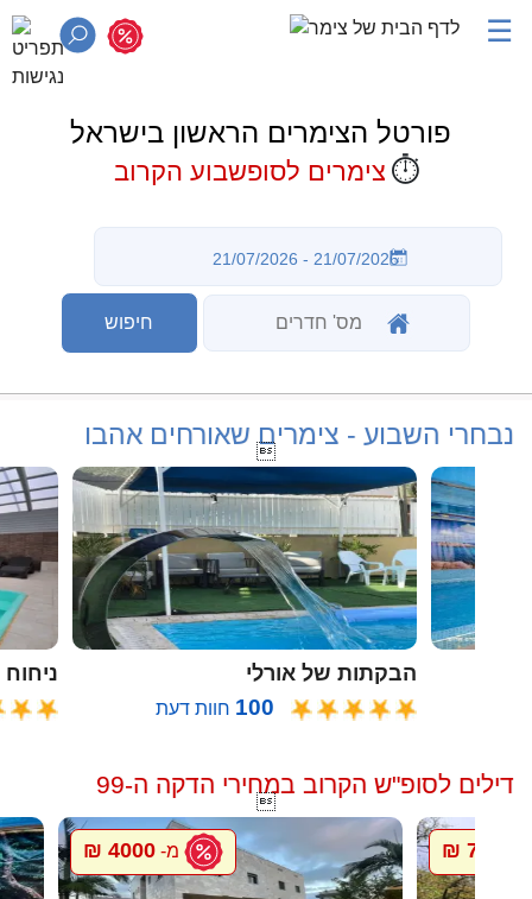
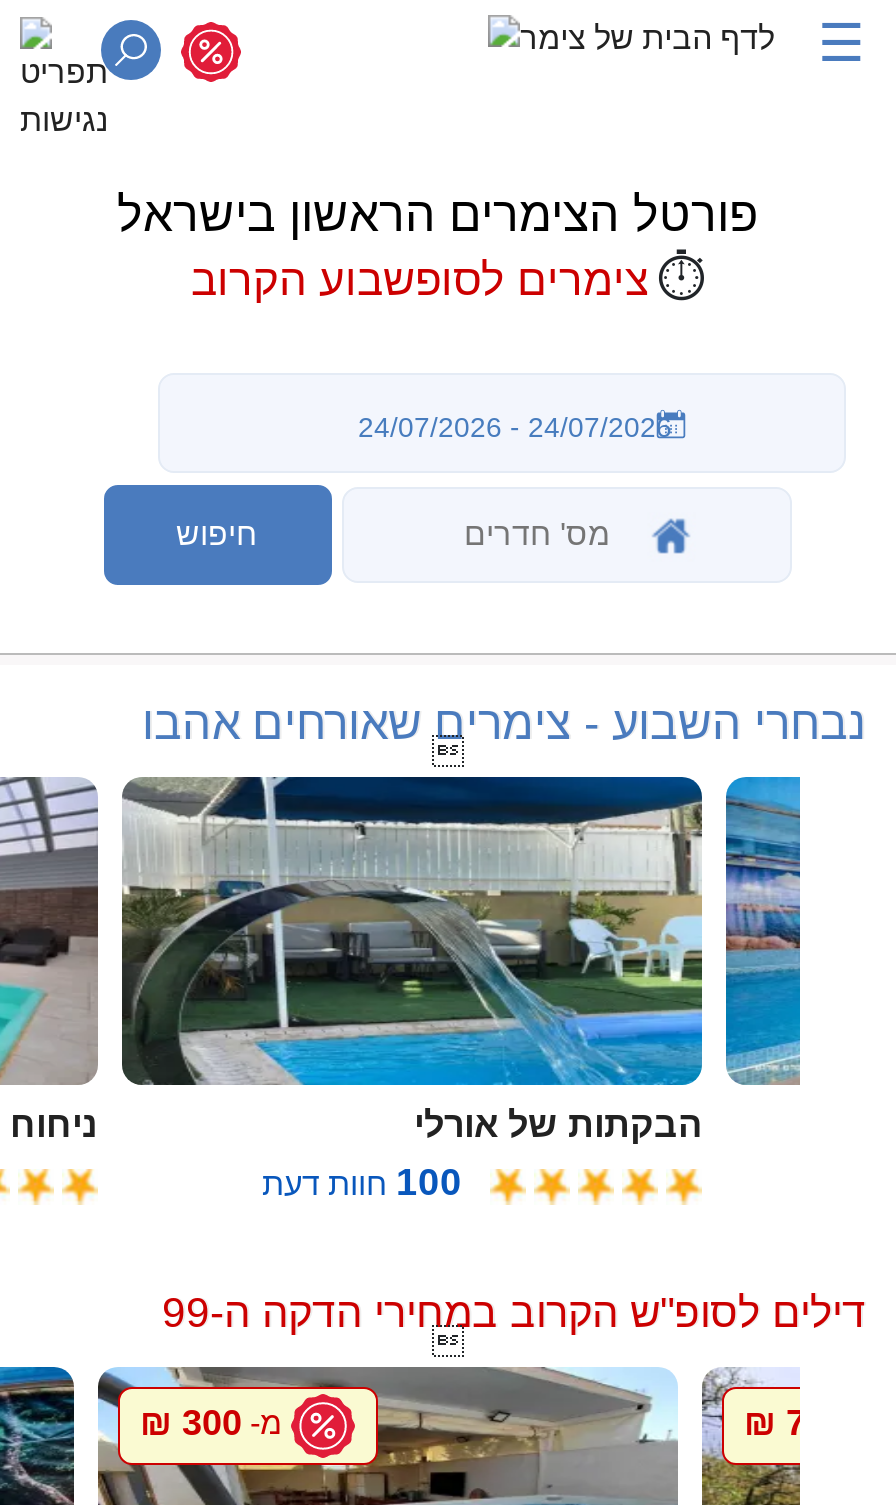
- מ- 4000 ₪
+ מ- 300 ₪
